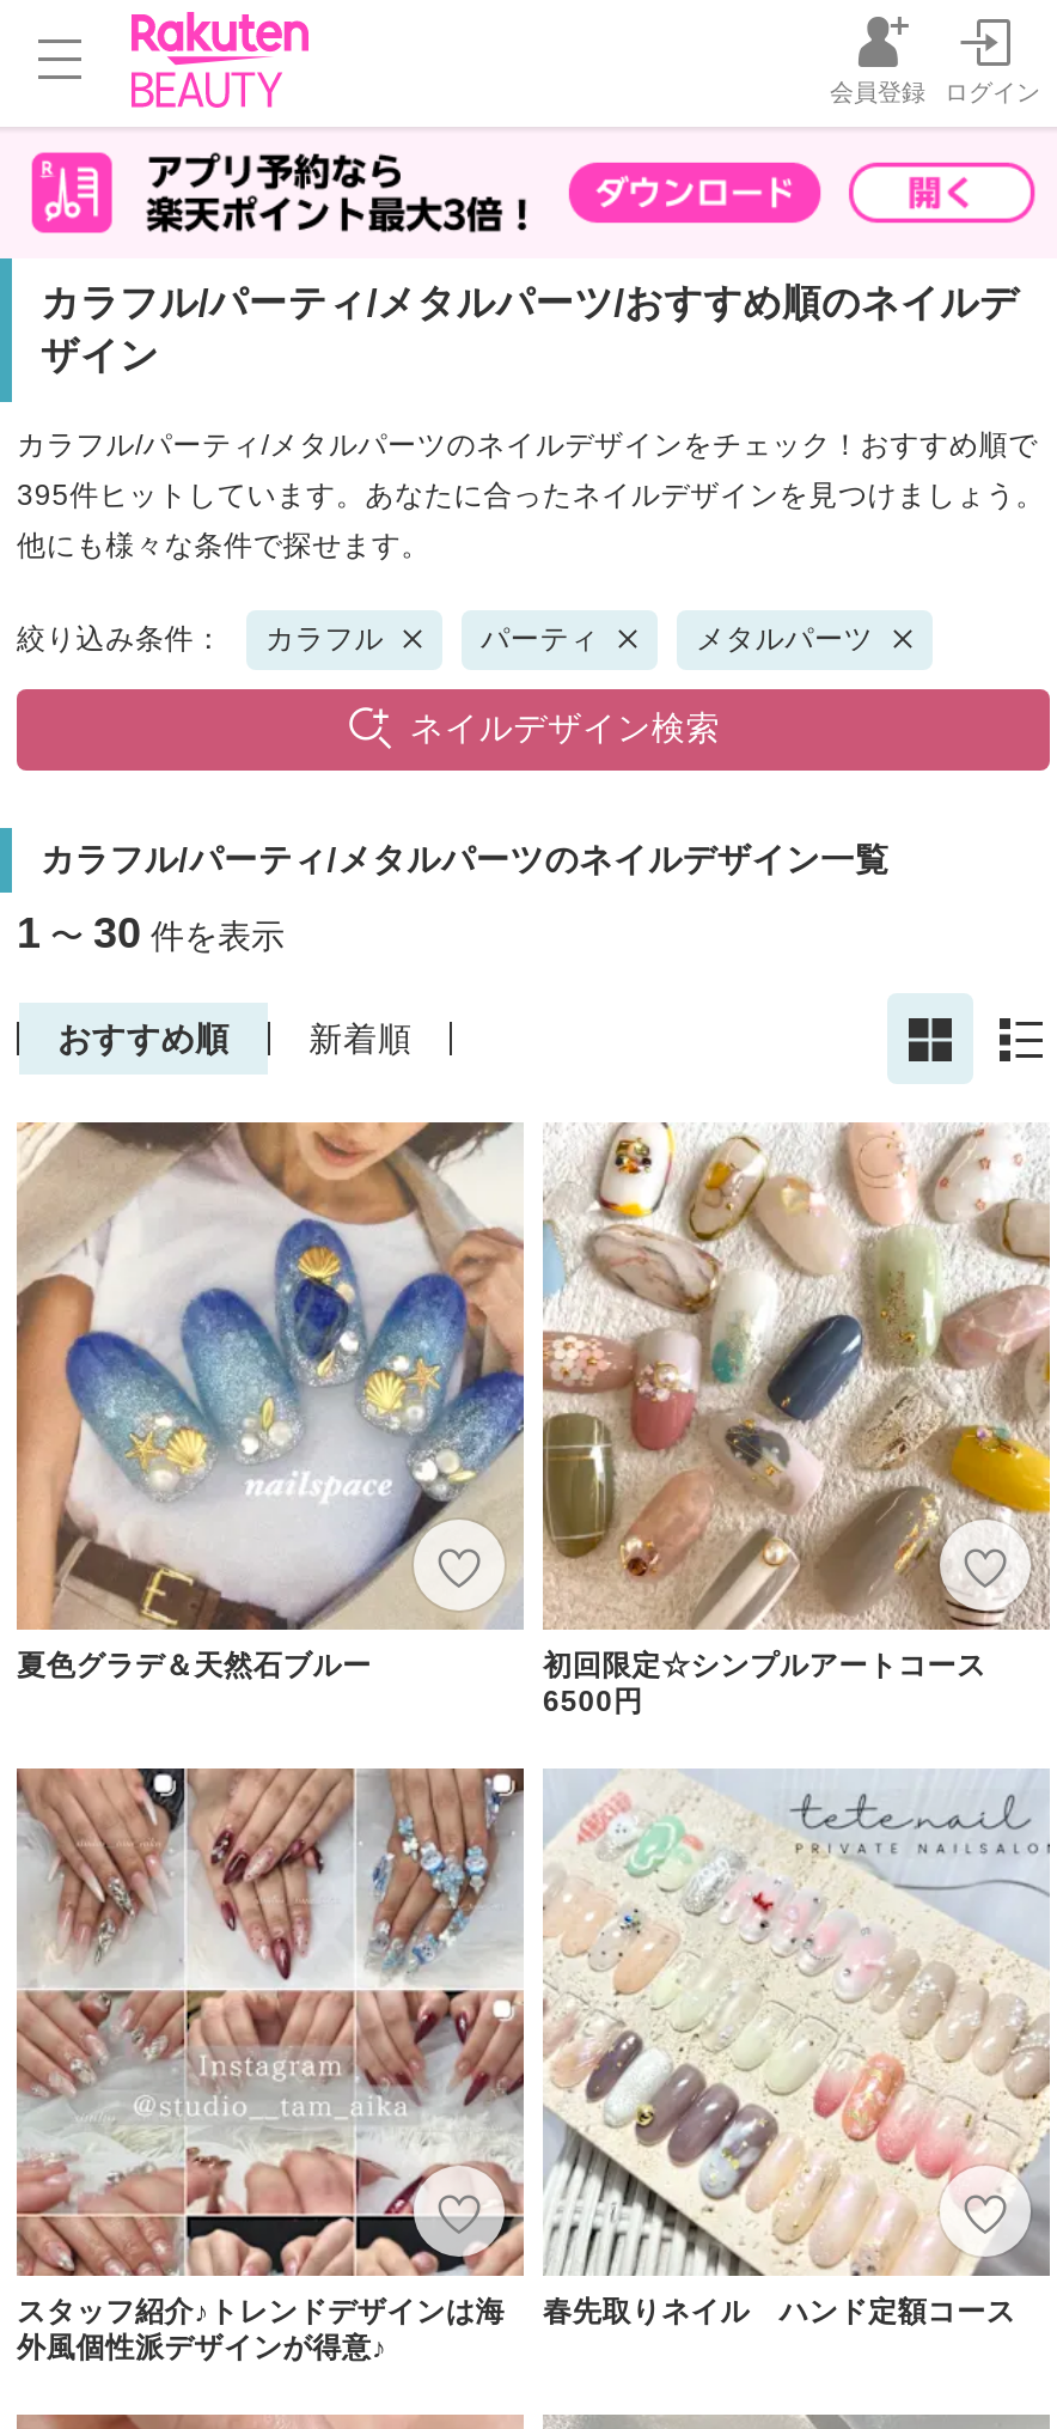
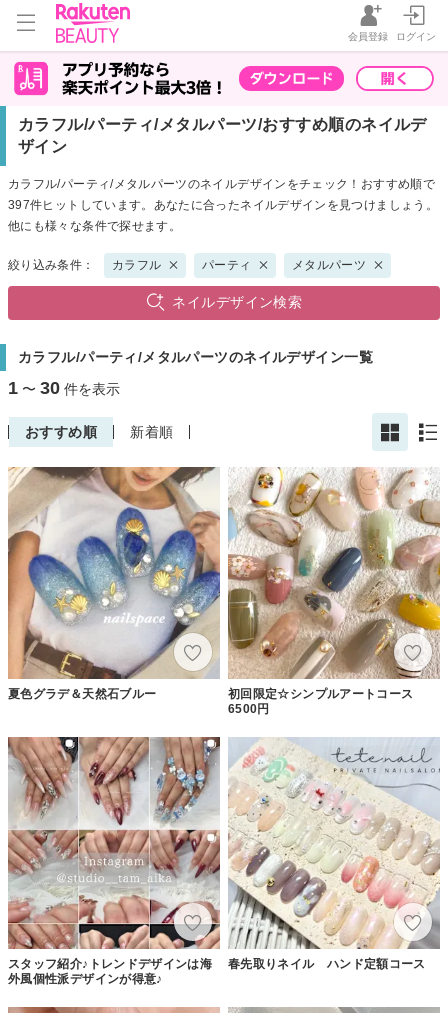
- 395件ヒットしています。あなたに合ったネイルデザインを見つけましょう。
+ 397件ヒットしています。あなたに合ったネイルデザインを見つけましょう。
